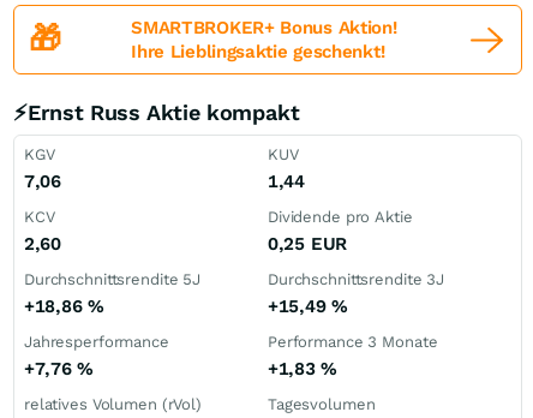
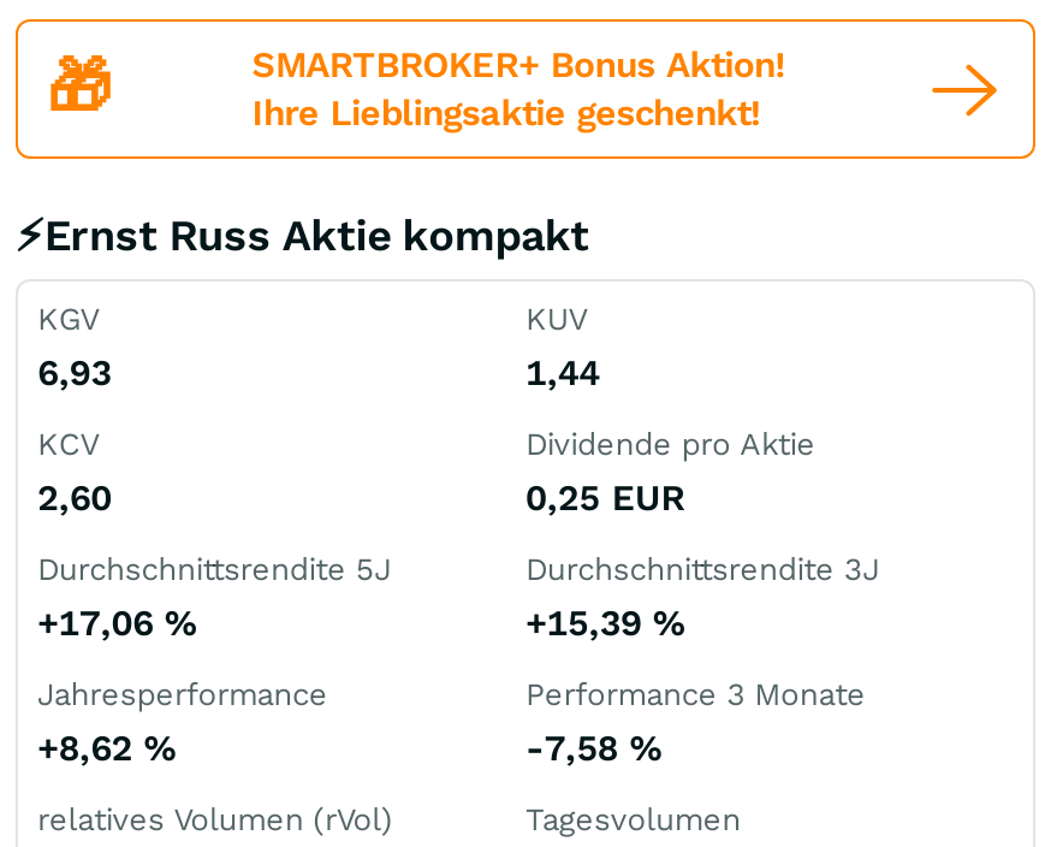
- 7,06
+ 6,93

- +18,86%
+ +17,06%

- +15,49%
+ +15,39%

- +7,76%
+ +8,62%

- +1,83%
+ -7,58%
